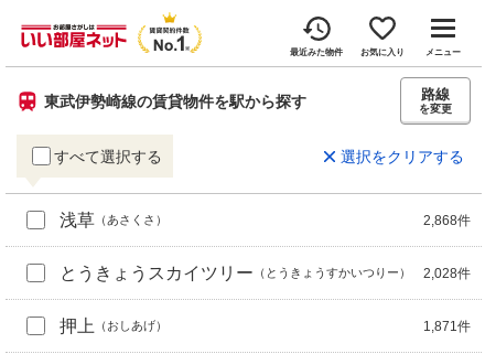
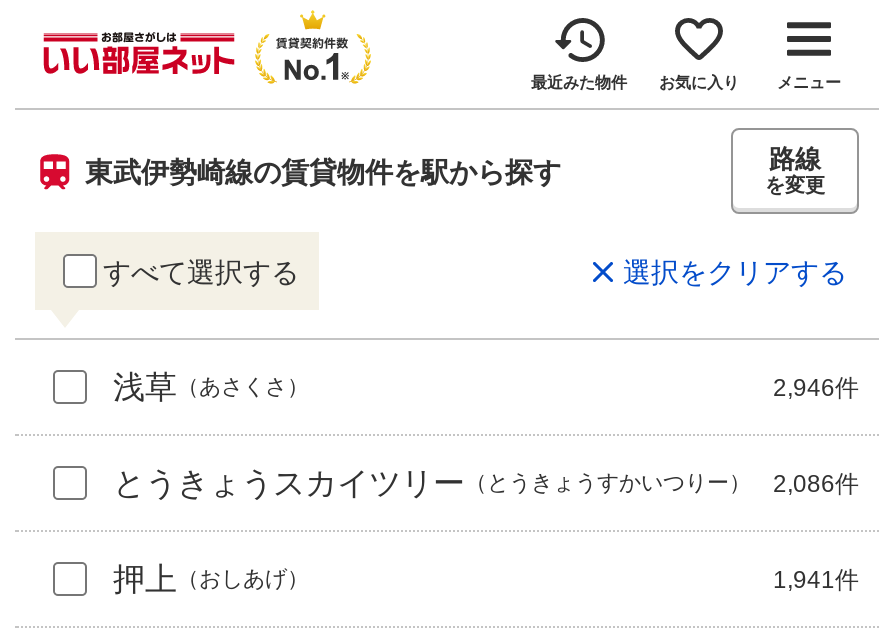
- 2,868件
+ 2,946件

- とうきょうスカイツリー（とうきょうすかいつりー） 2,028件
+ とうきょうスカイツリー（とうきょうすかいつりー） 2,086件

- 1,871件
+ 1,941件
